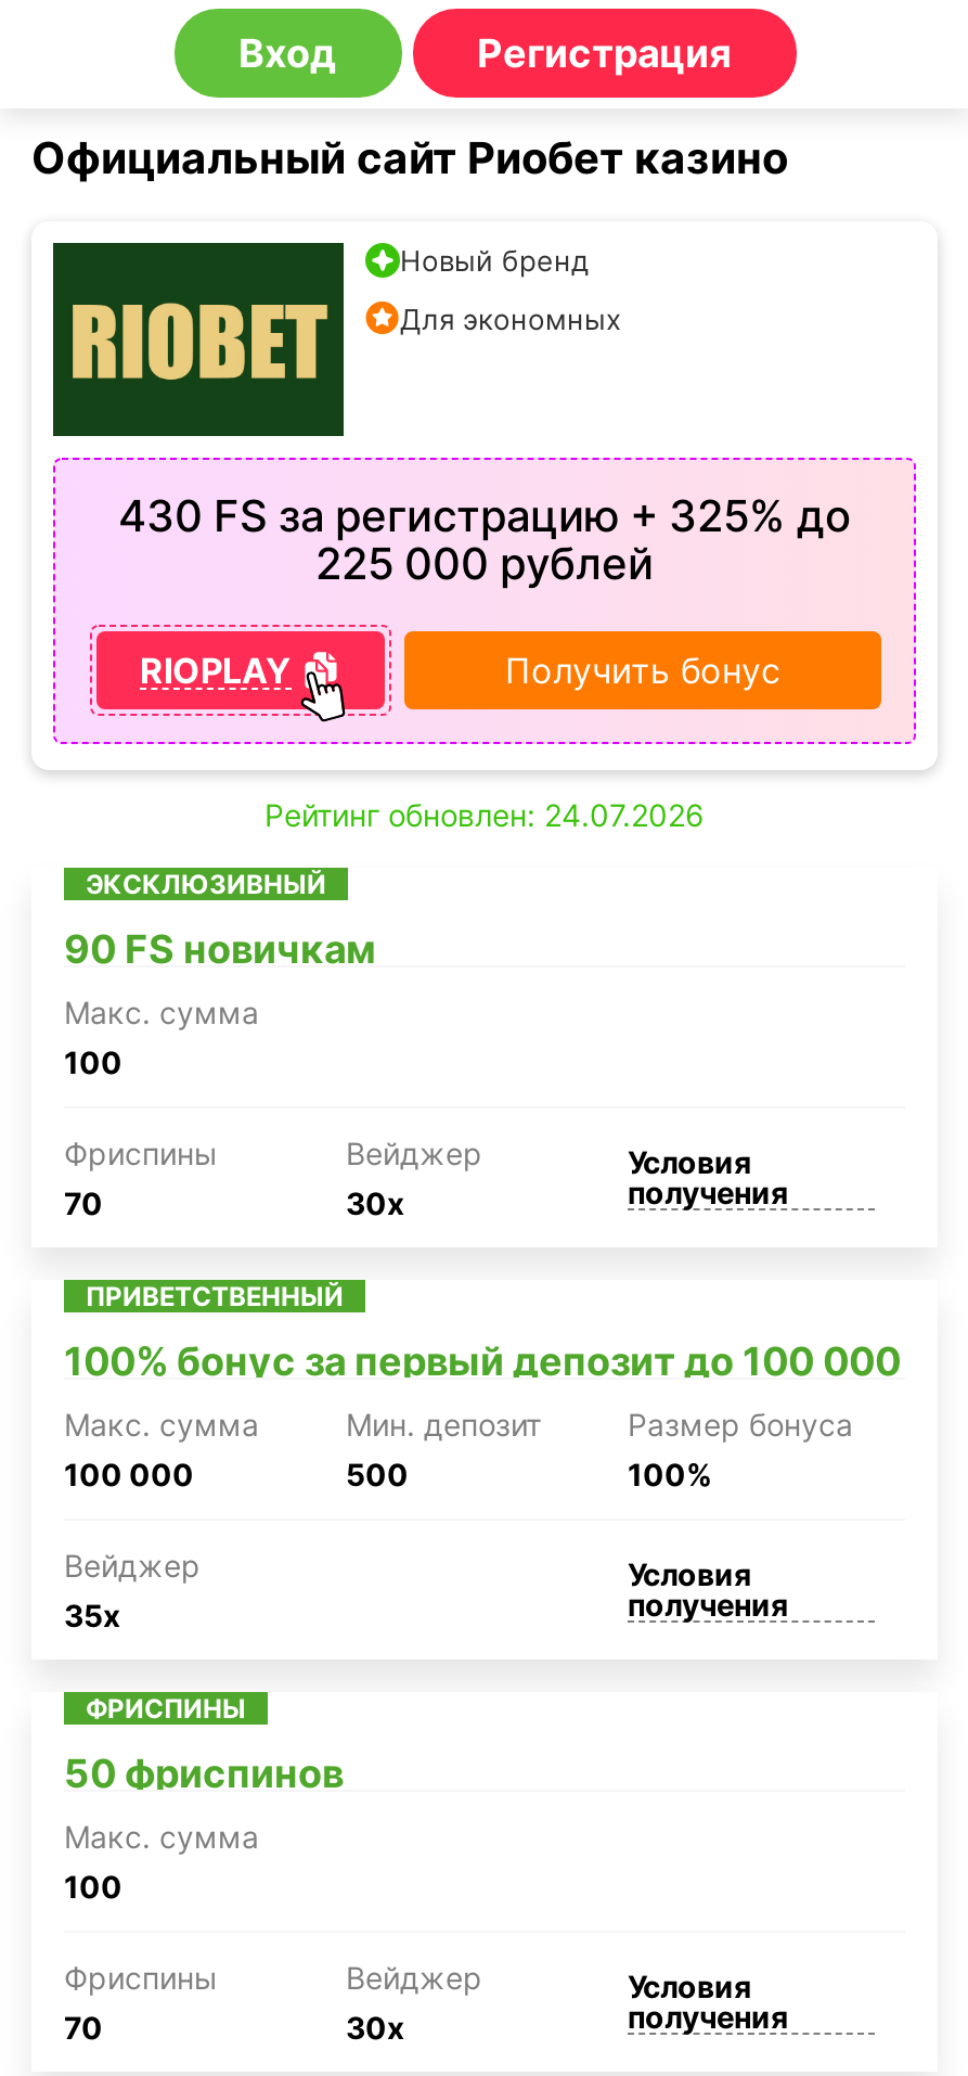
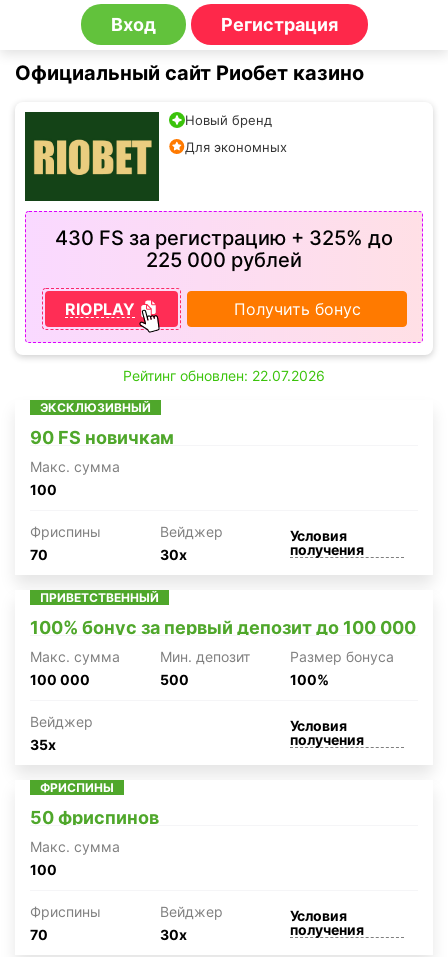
- Рейтинг обновлен: 24.07.2026
+ Рейтинг обновлен: 22.07.2026
